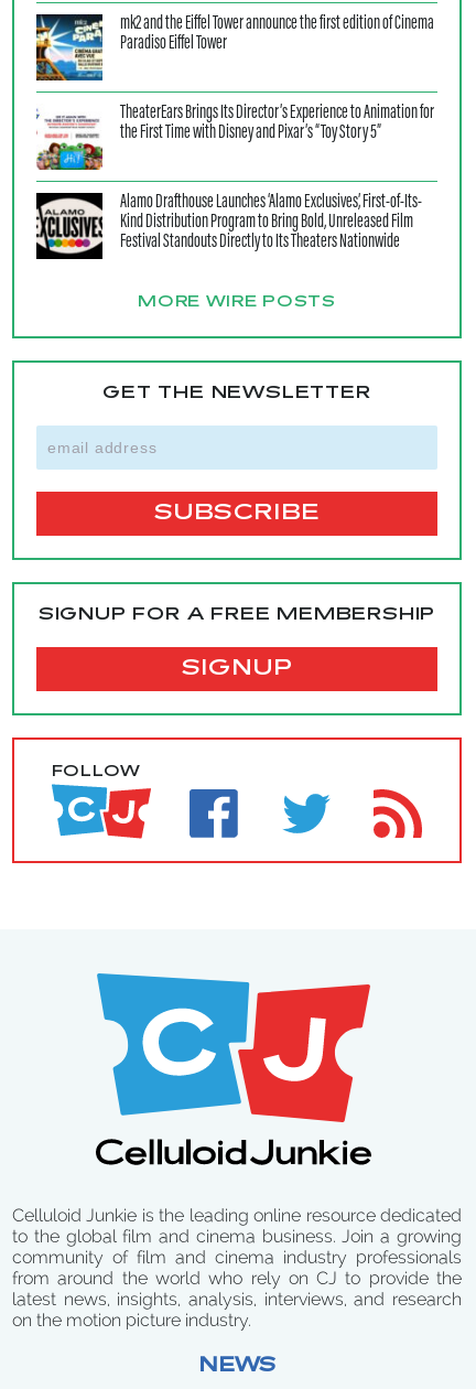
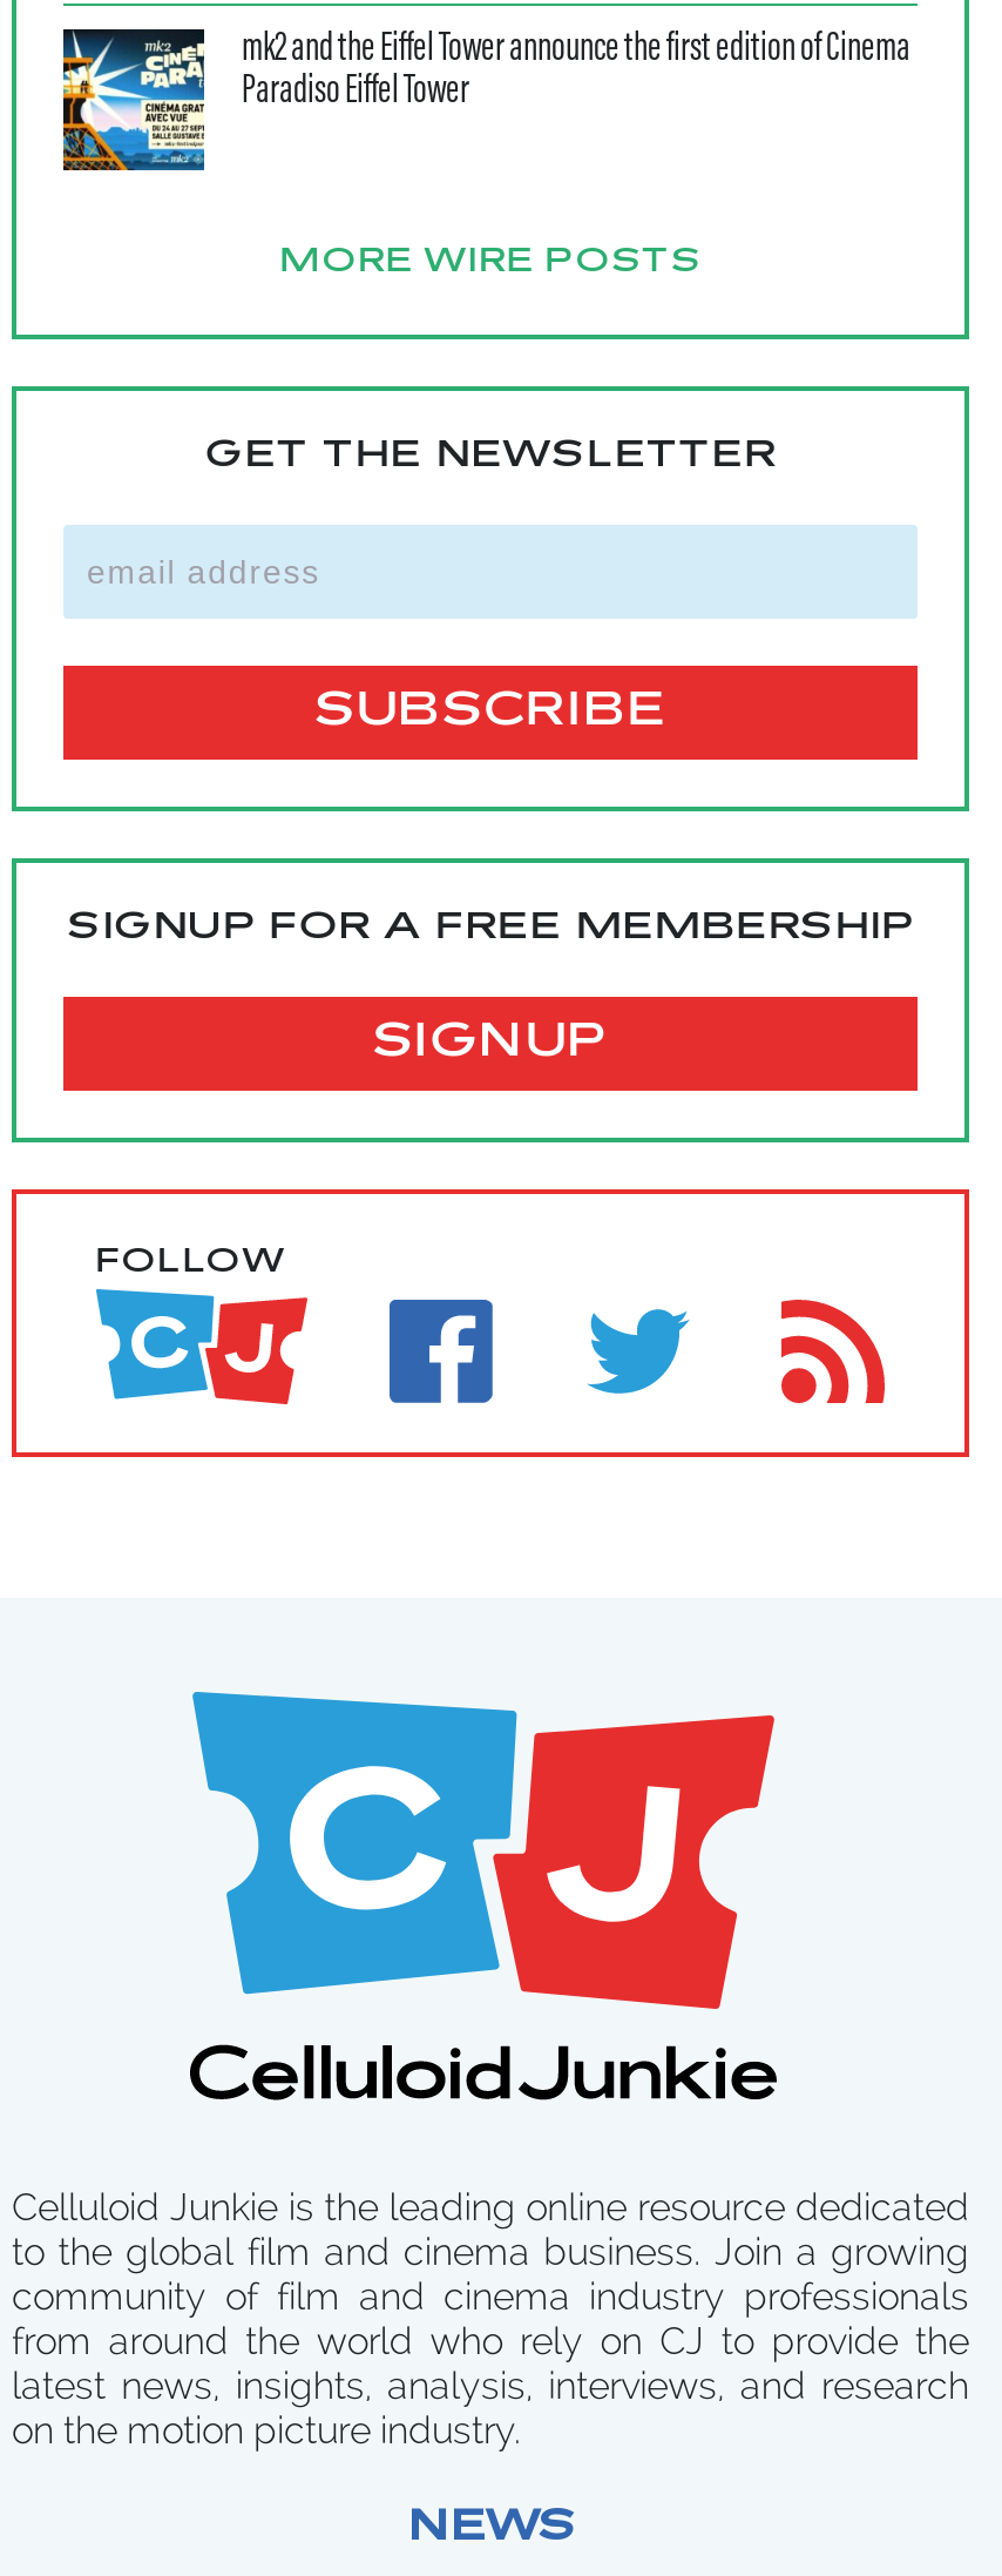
- [image]
- TheaterEars Brings Its Director’s Experience to Animation for
- the First Time with Disney and Pixar’s “Toy Story 5”
- Alamo Drafthouse Launches ‘Alamo Exclusives,’ First-of-Its-
- Kind Distribution Program to Bring Bold, Unreleased Film
- Festival Standouts Directly to Its Theaters Nationwide

- [image]
